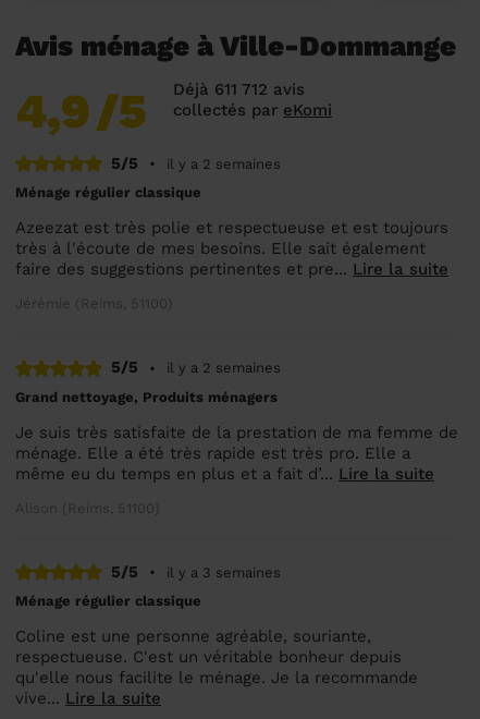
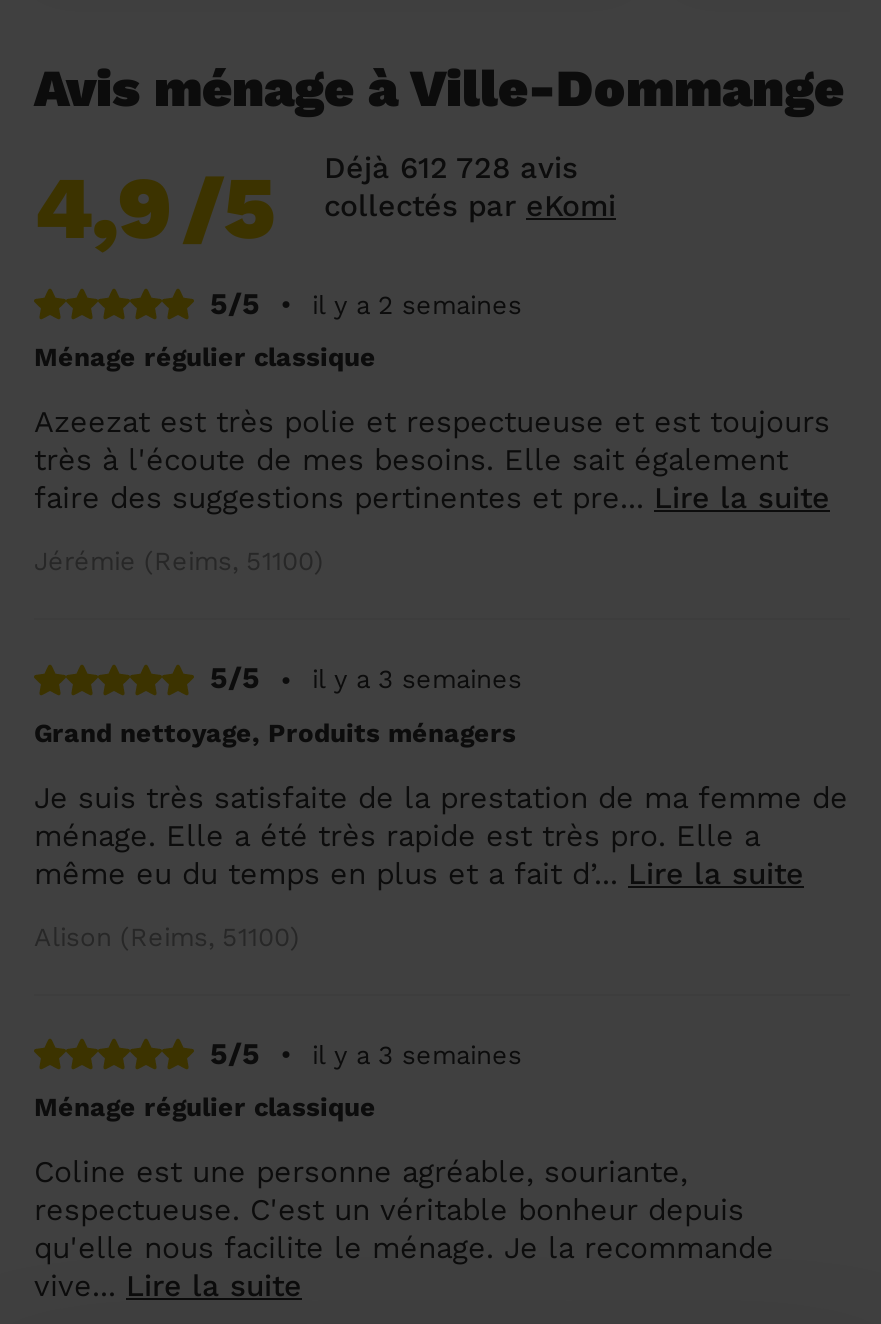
- Déjà 611 712 avis
+ Déjà 612 728 avis

- il y a 2 semaines
+ il y a 3 semaines
